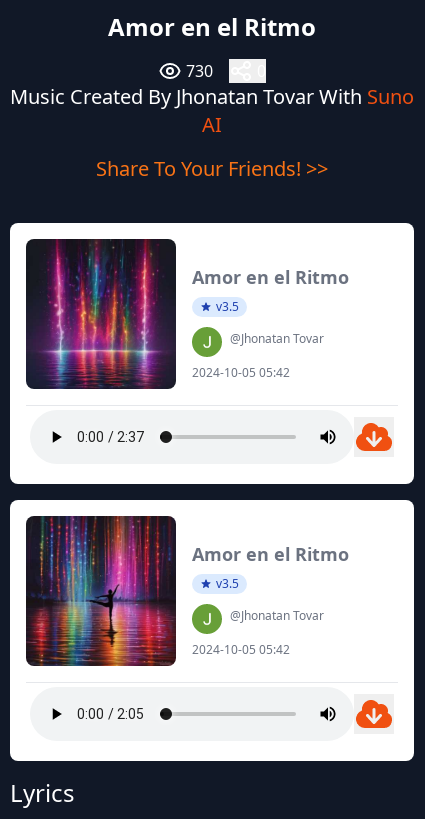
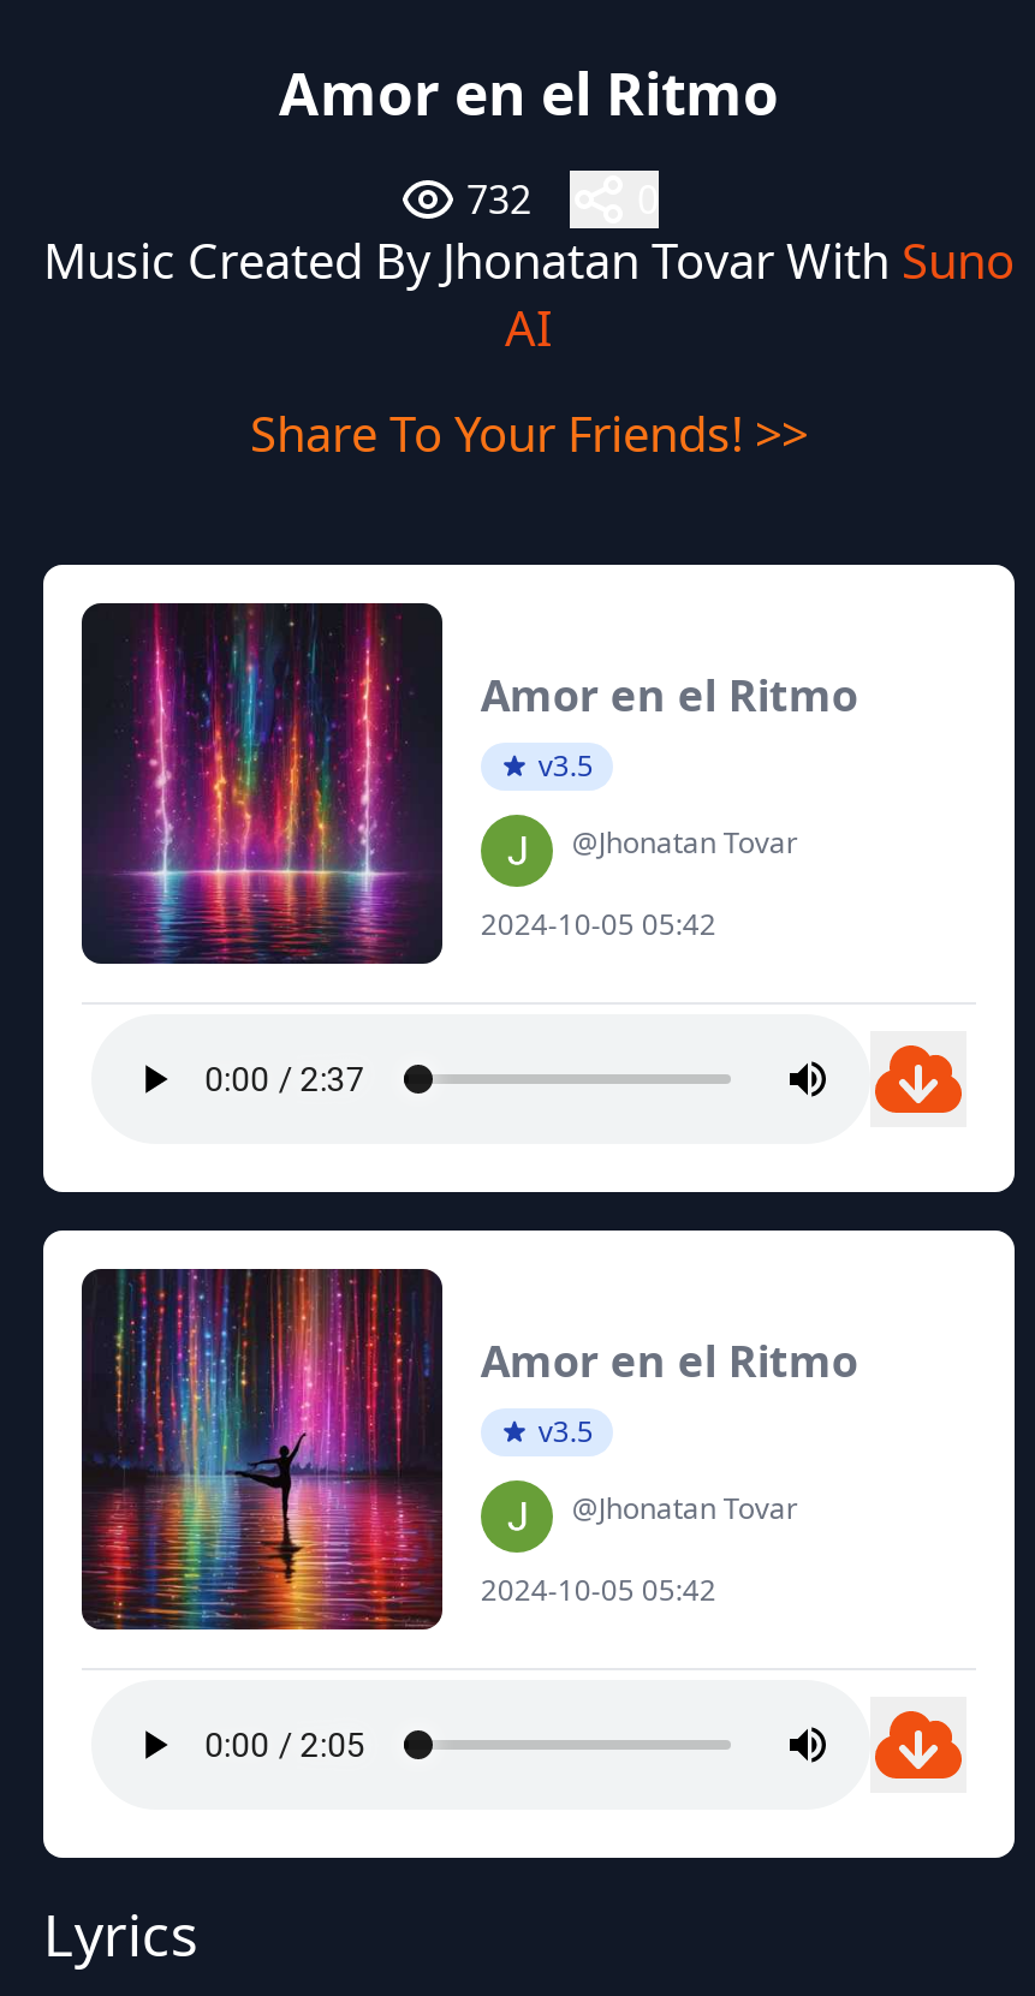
- 730 0
+ 732 0
